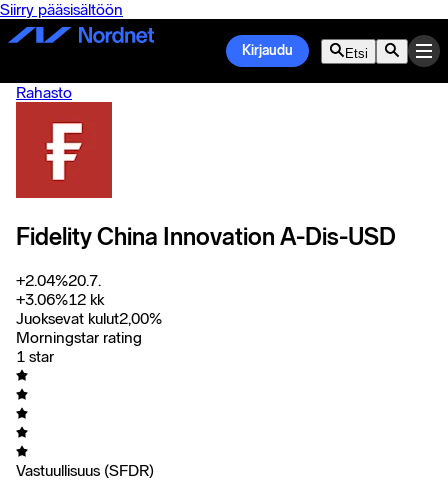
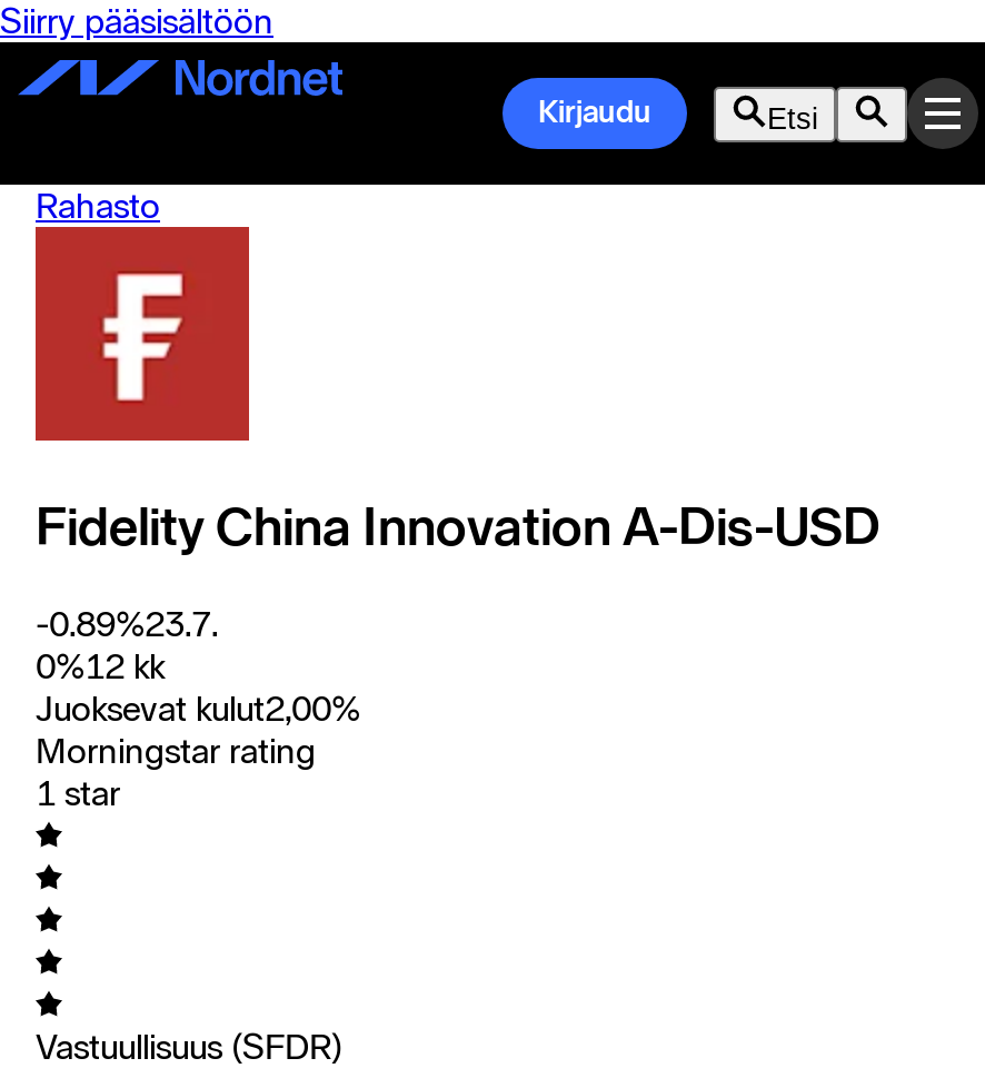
- +2.04%20.7.
- +3.06%12 kk
+ -0.89%23.7.
+ 0%12 kk
